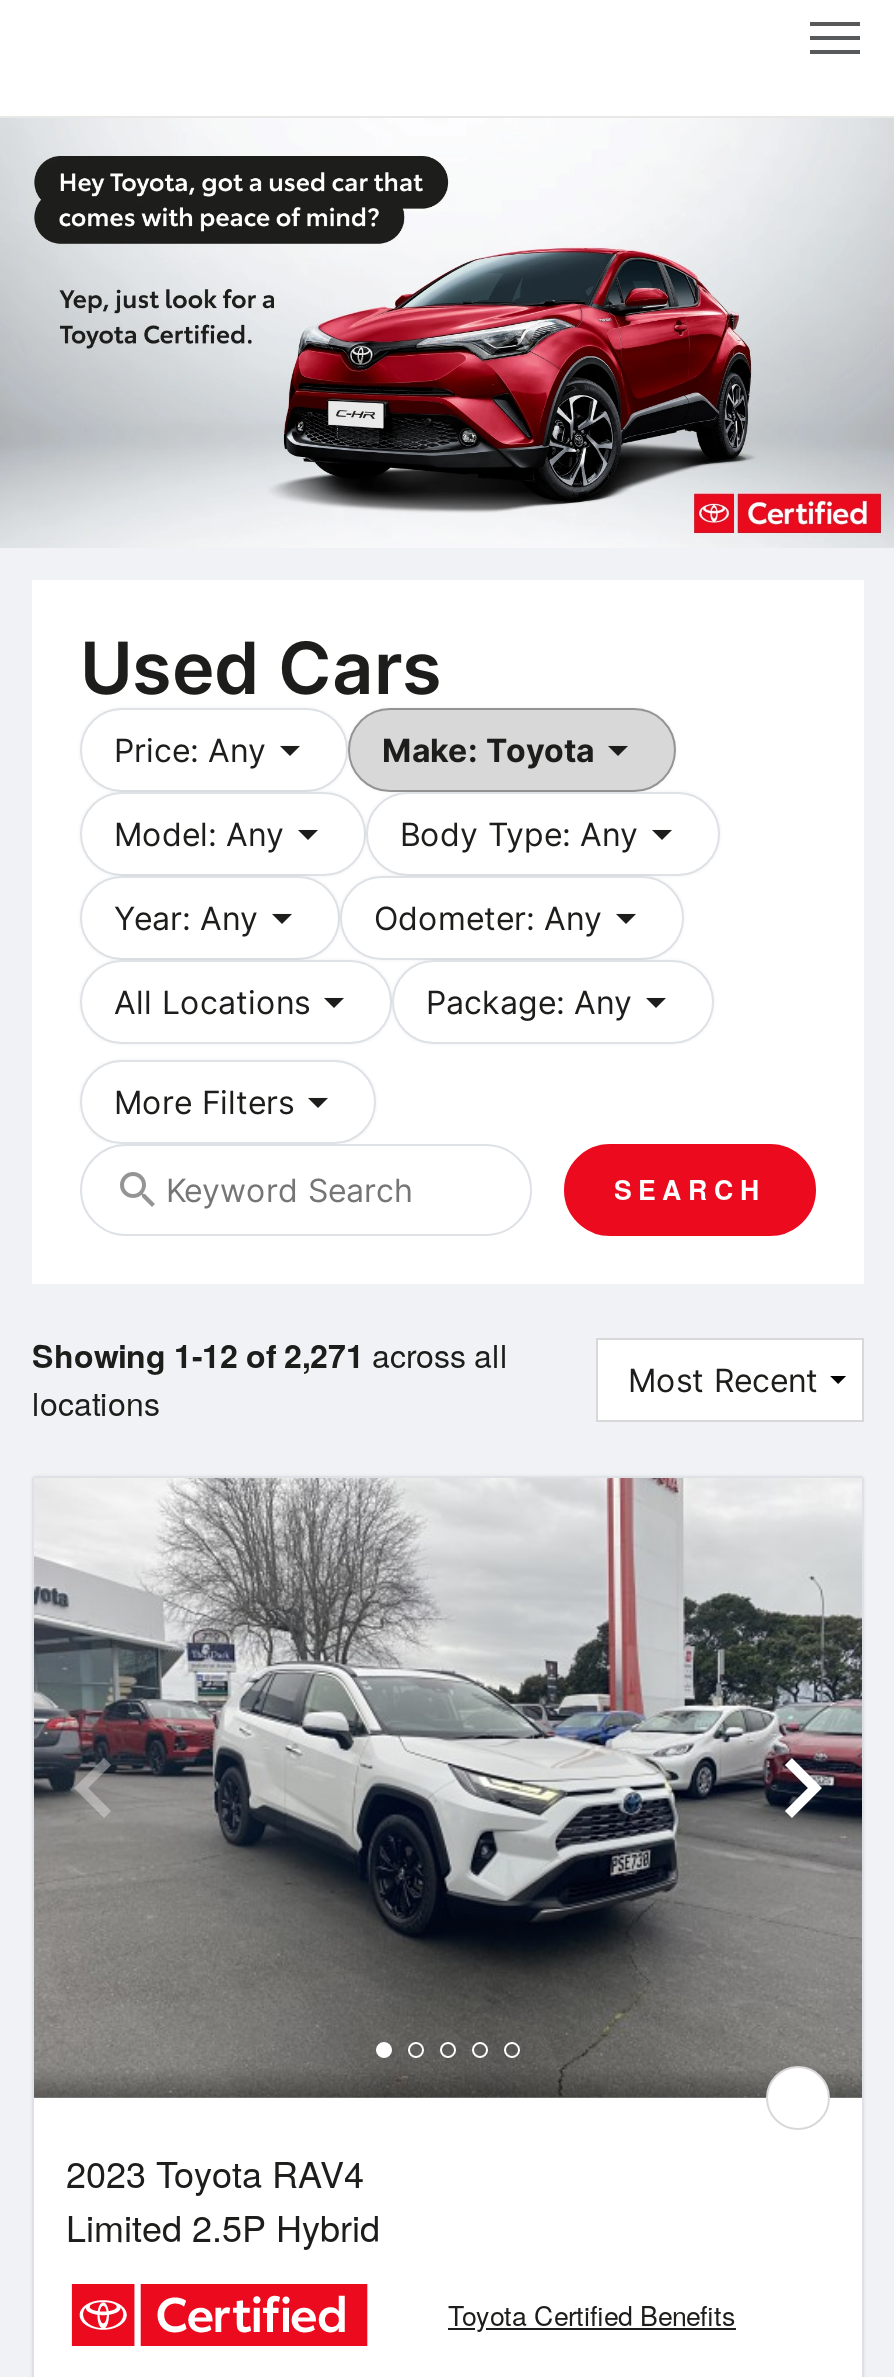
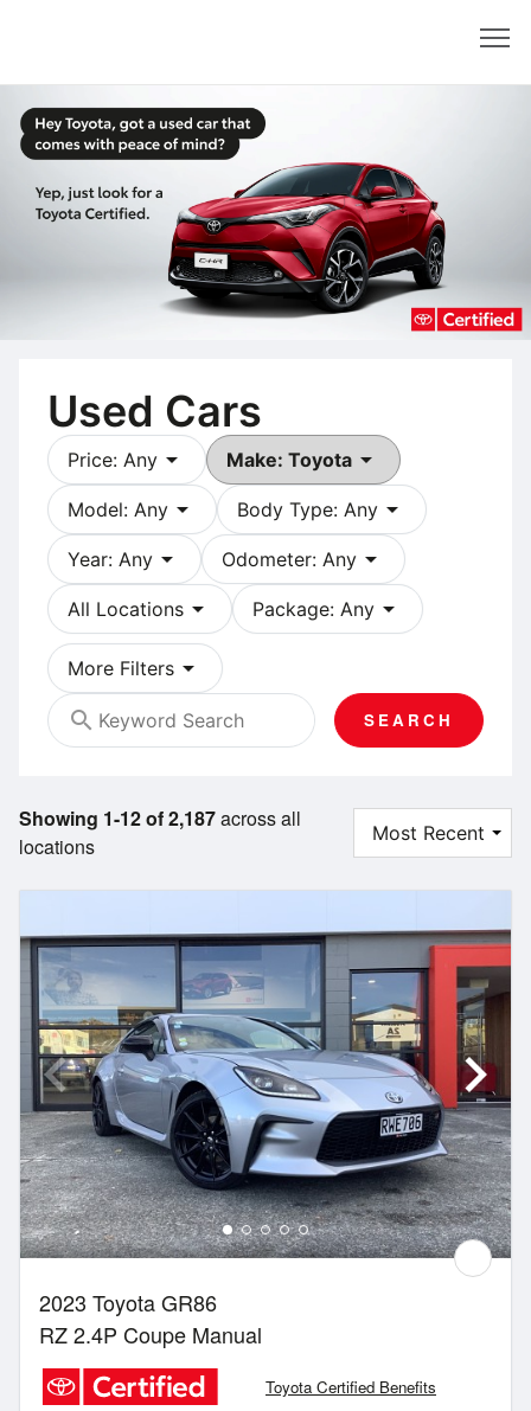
- Showing 1-12 of 2,271 across all
+ Showing 1-12 of 2,187 across all

- [image]
- 2023 Toyota RAV4
- Limited 2.5P Hybrid
+ [image]
+ 2023 Toyota GR86
+ RZ 2.4P Coupe Manual
